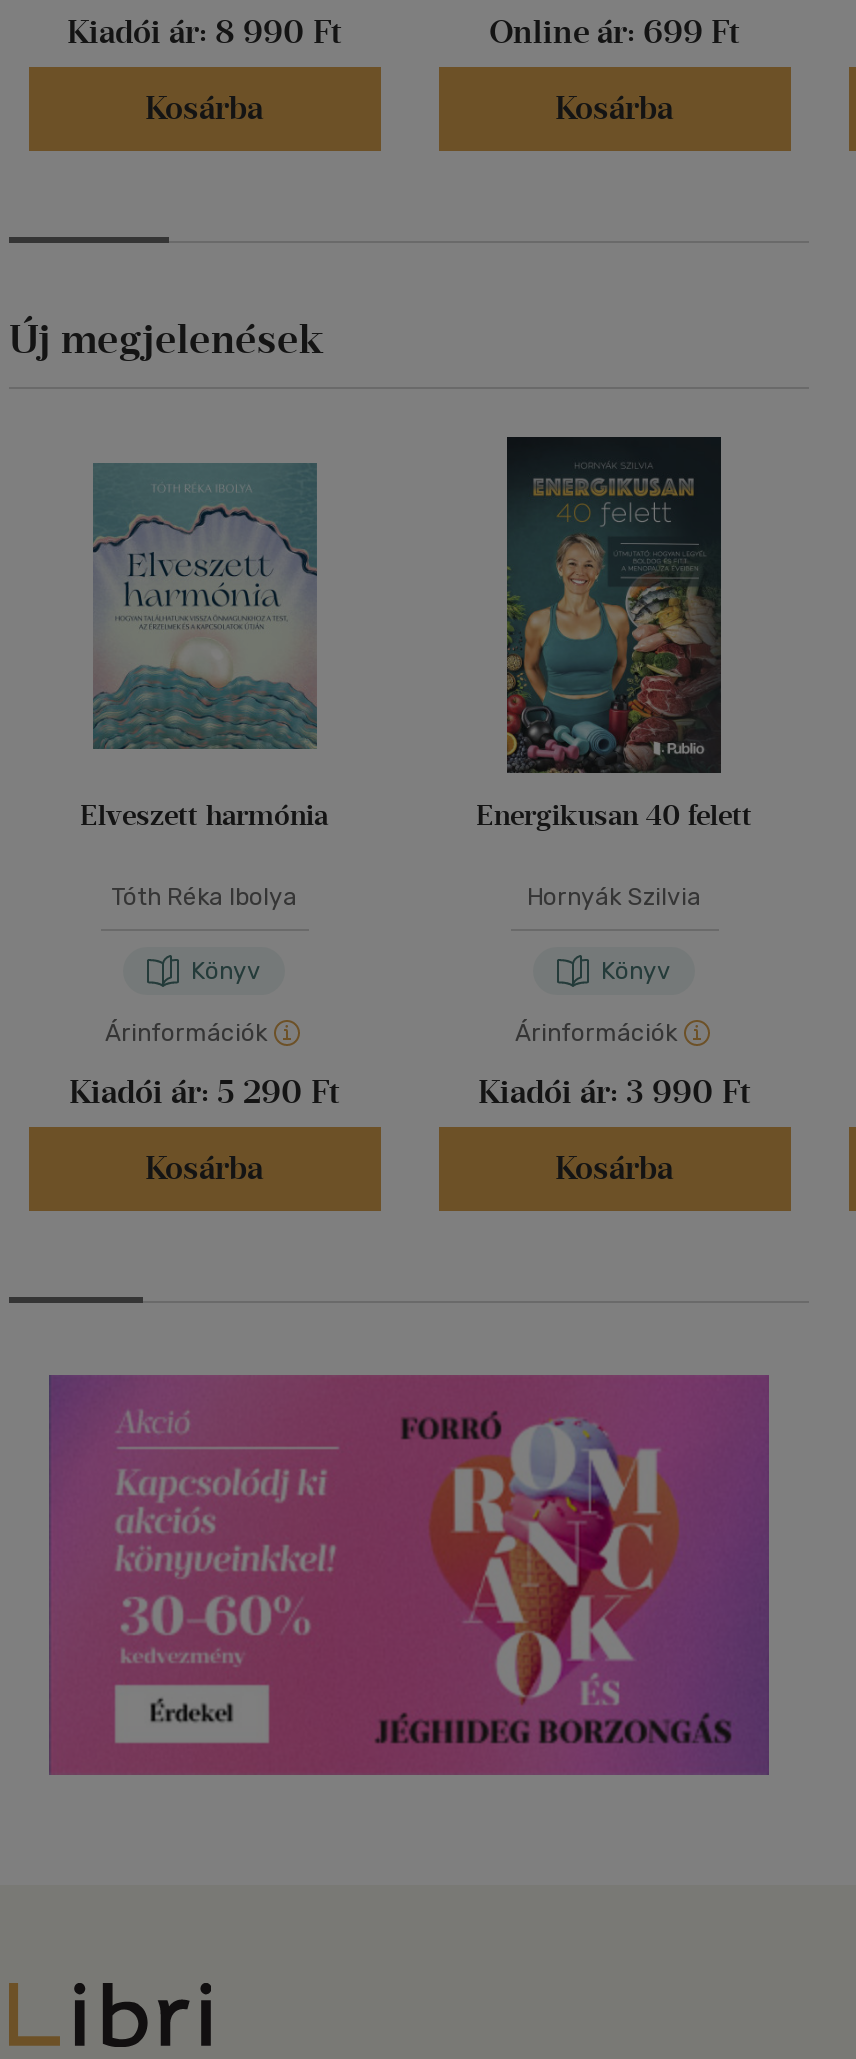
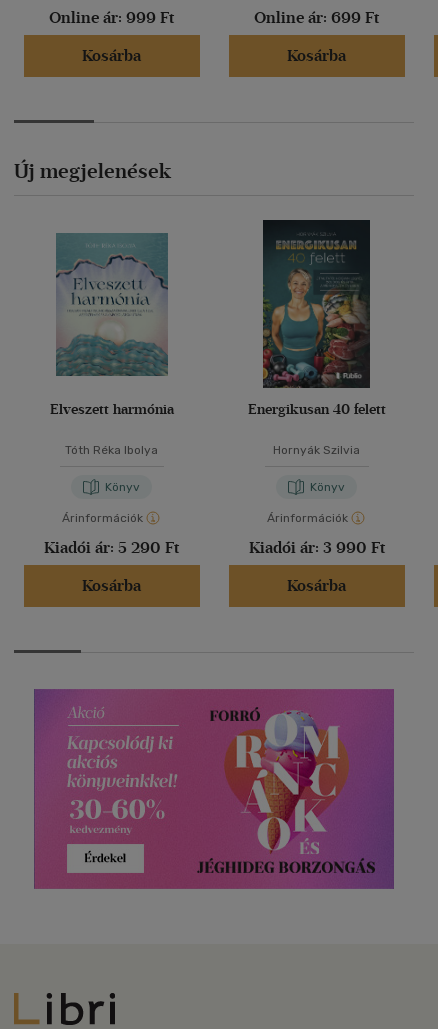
- Kiadói ár: 8 990 Ft
+ Online ár: 999 Ft
